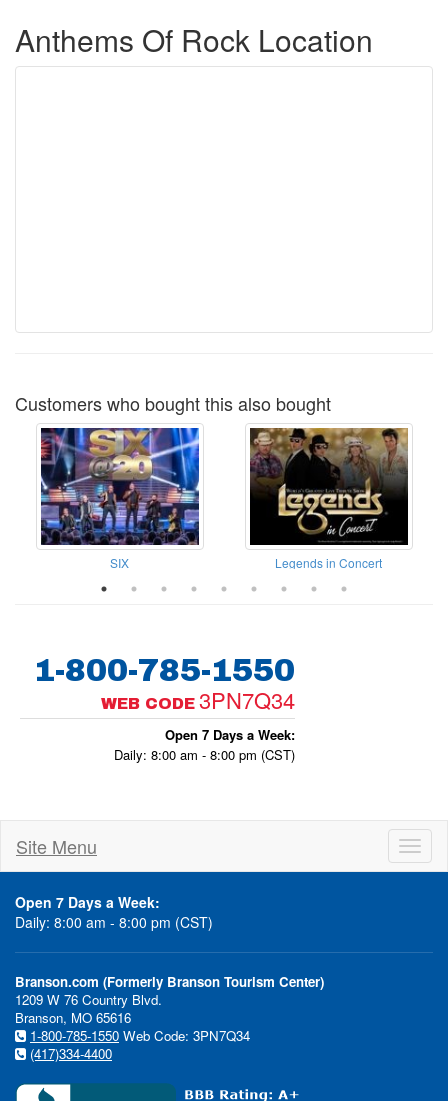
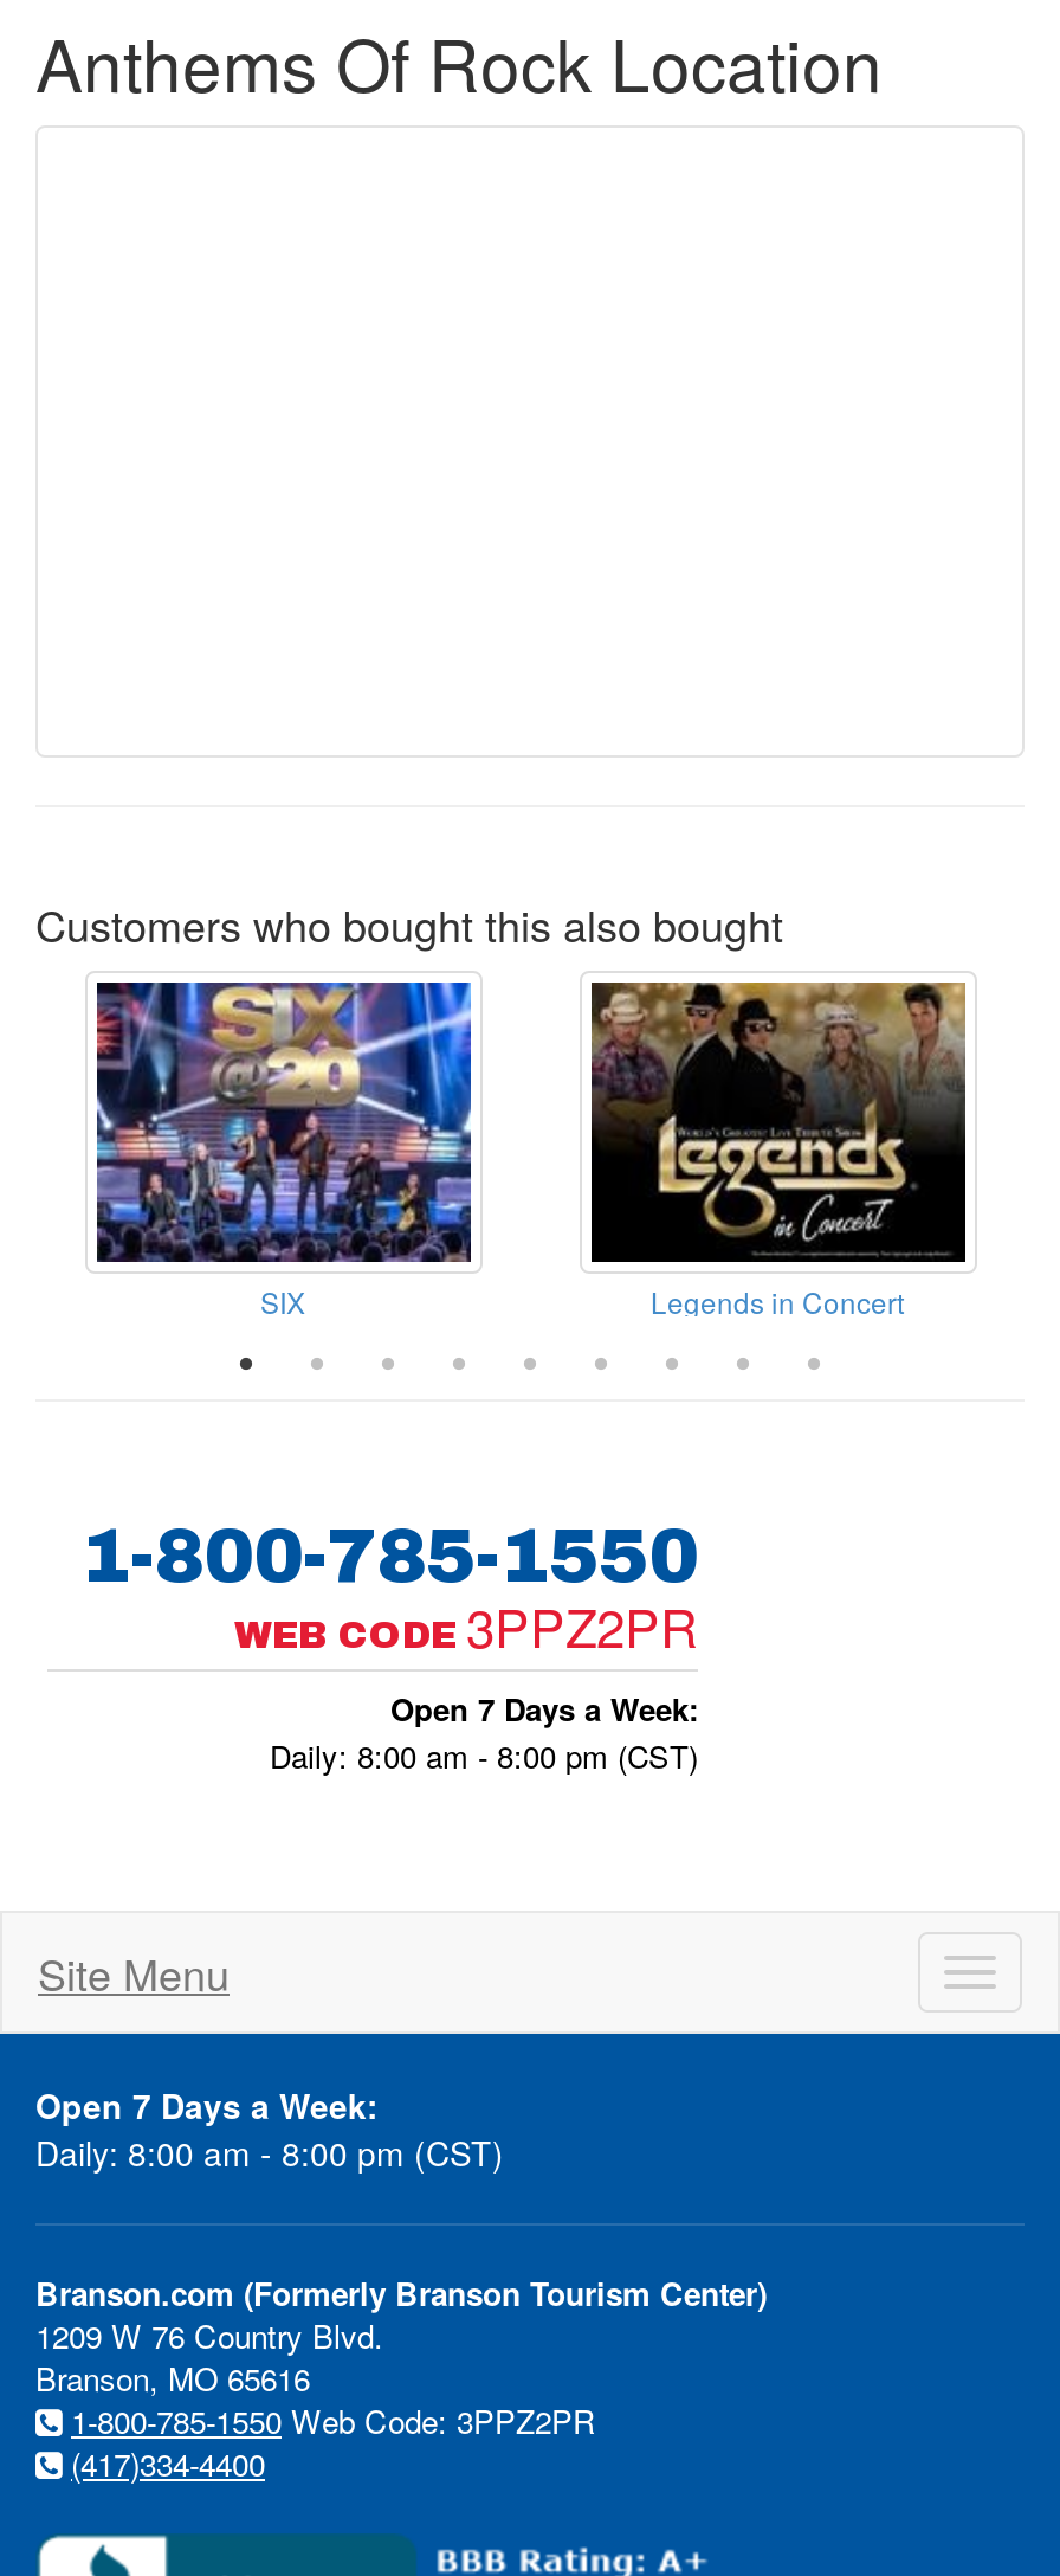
- WEB CODE 3PN7Q34
+ WEB CODE 3PPZ2PR

- 1-800-785-1550 Web Code: 3PN7Q34
+ 1-800-785-1550 Web Code: 3PPZ2PR
